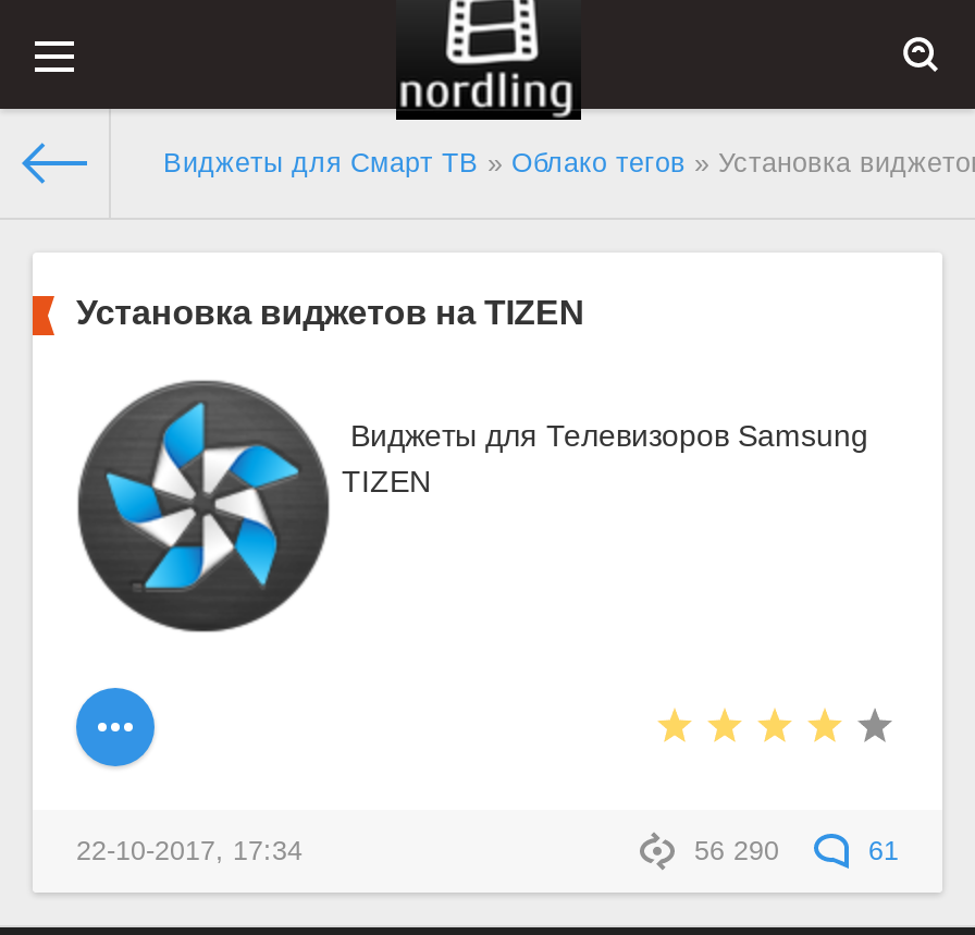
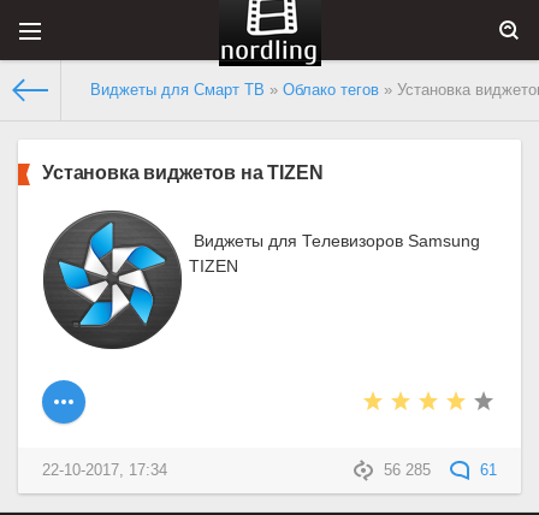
- 56 290
+ 56 285
